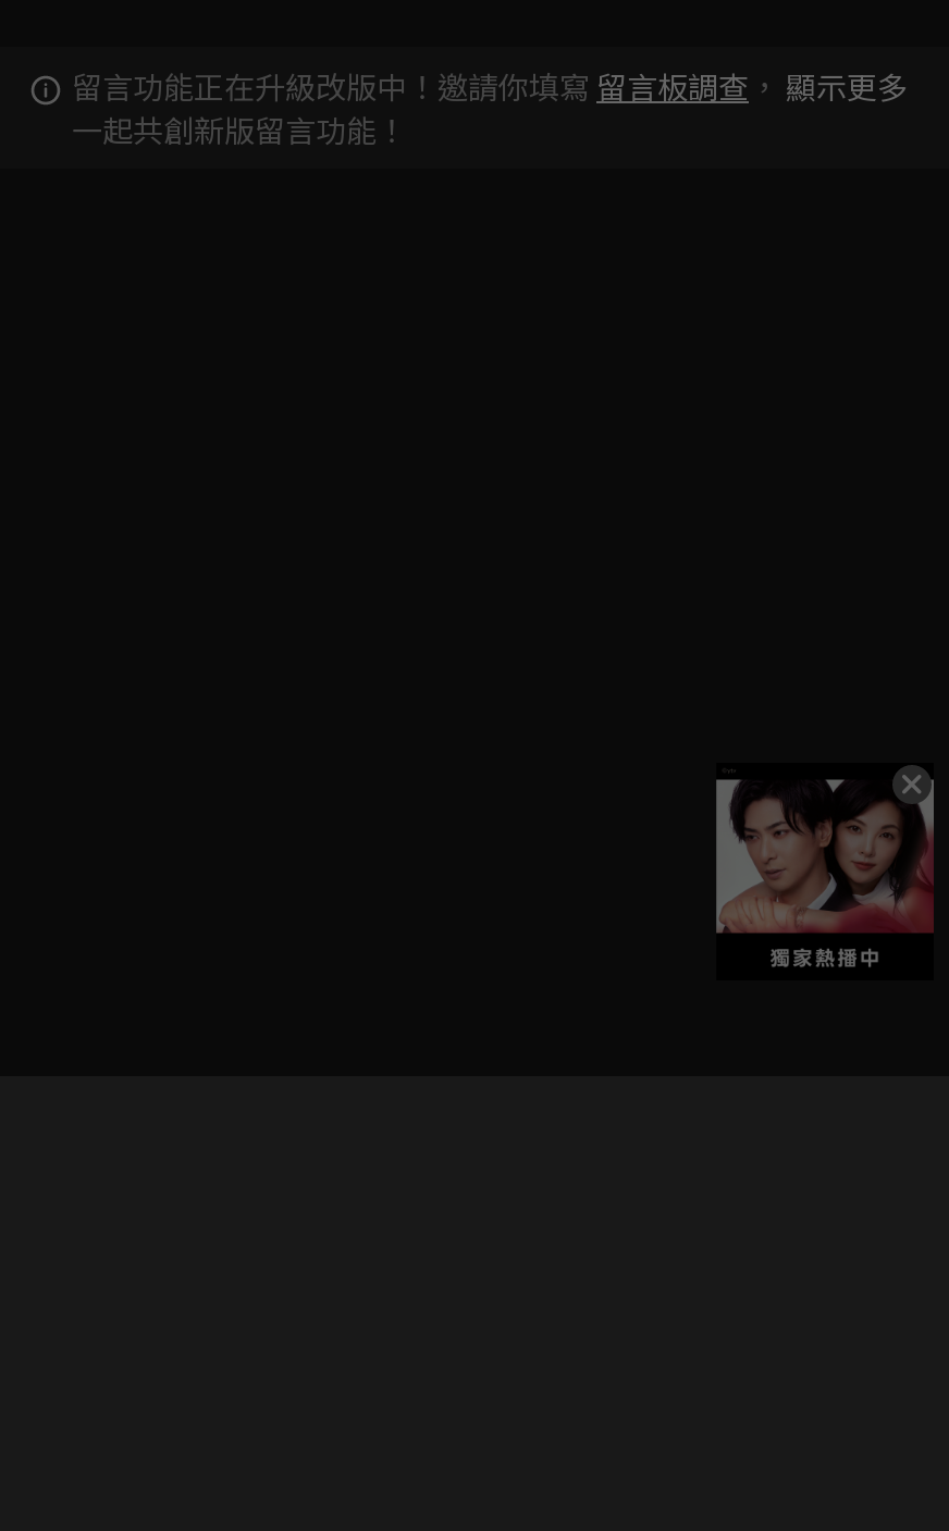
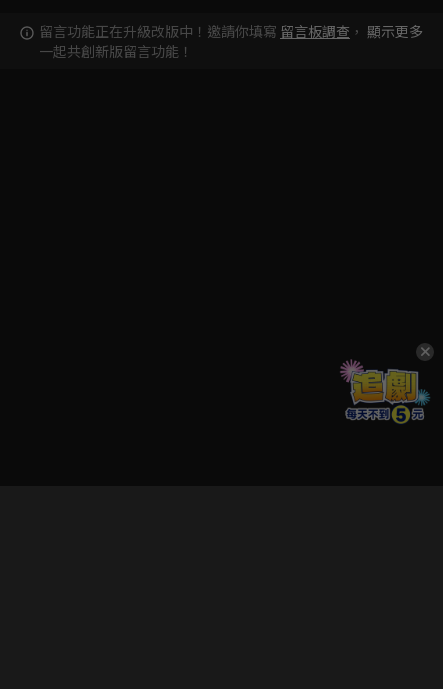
- [image]
+ [image]
